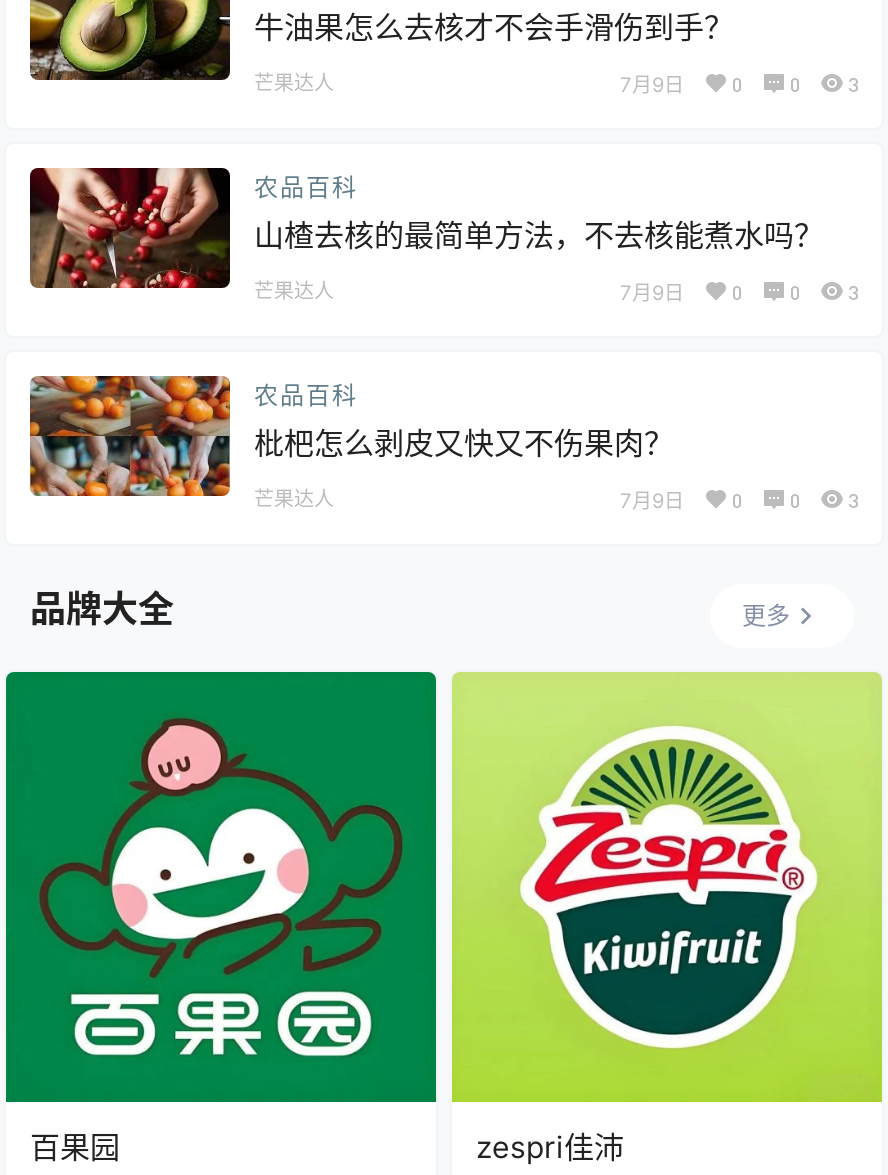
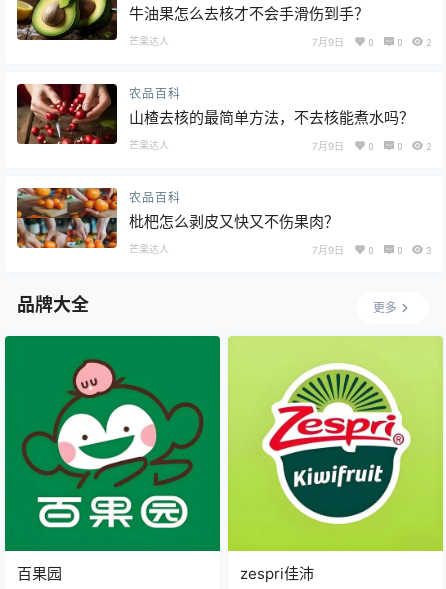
- 7月9日 0 0 3
+ 7月9日 0 0 2

- 7月9日 0 0 3
+ 7月9日 0 0 2
